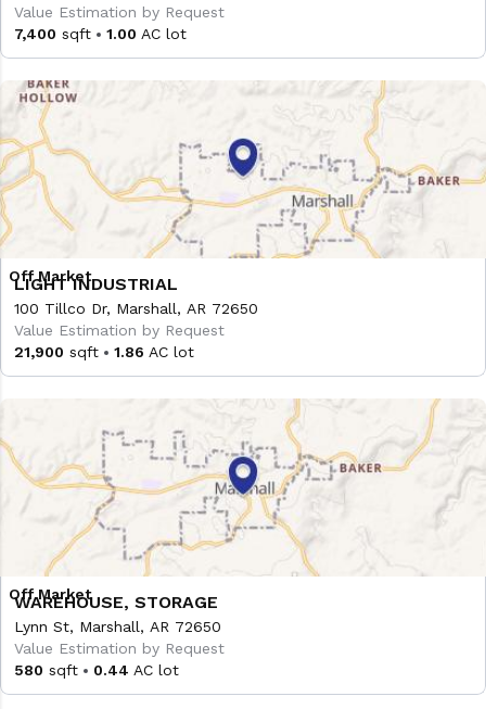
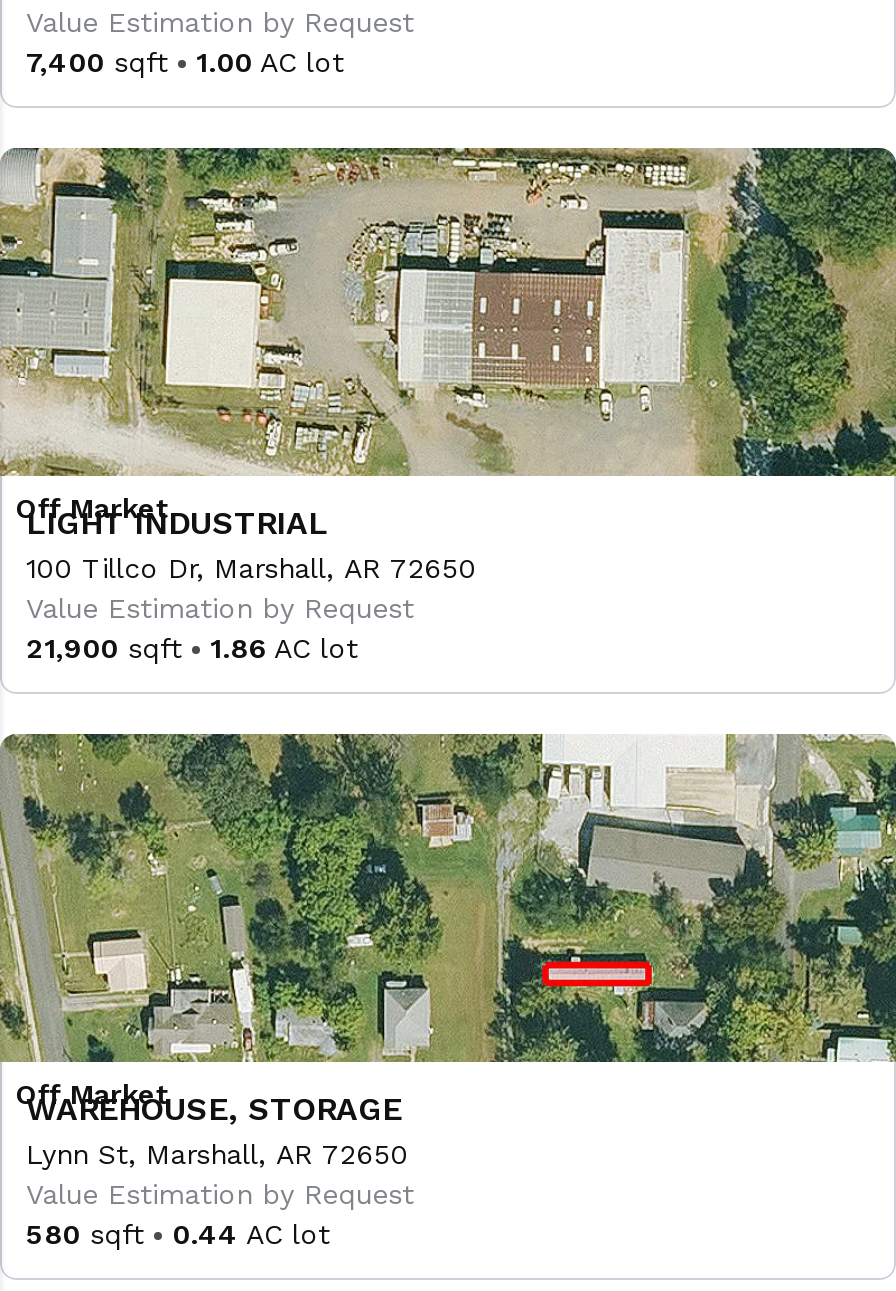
- [image]
+ [image]

- [image]
+ [image]
